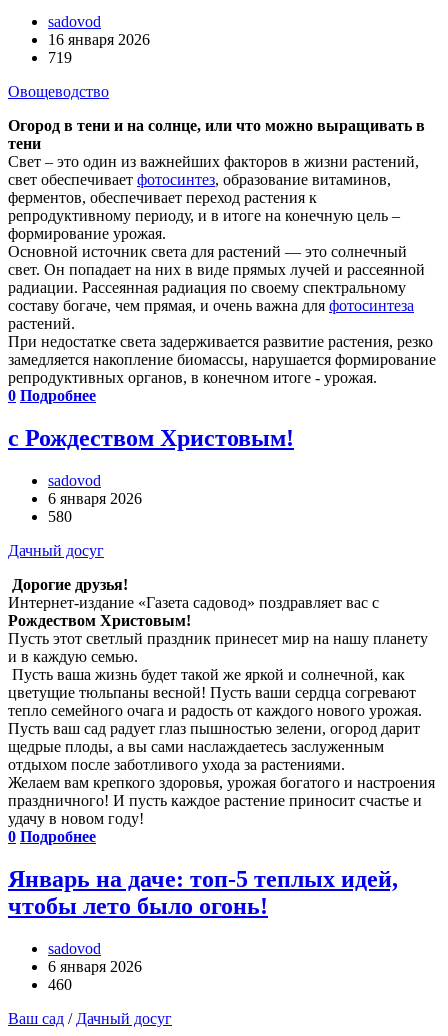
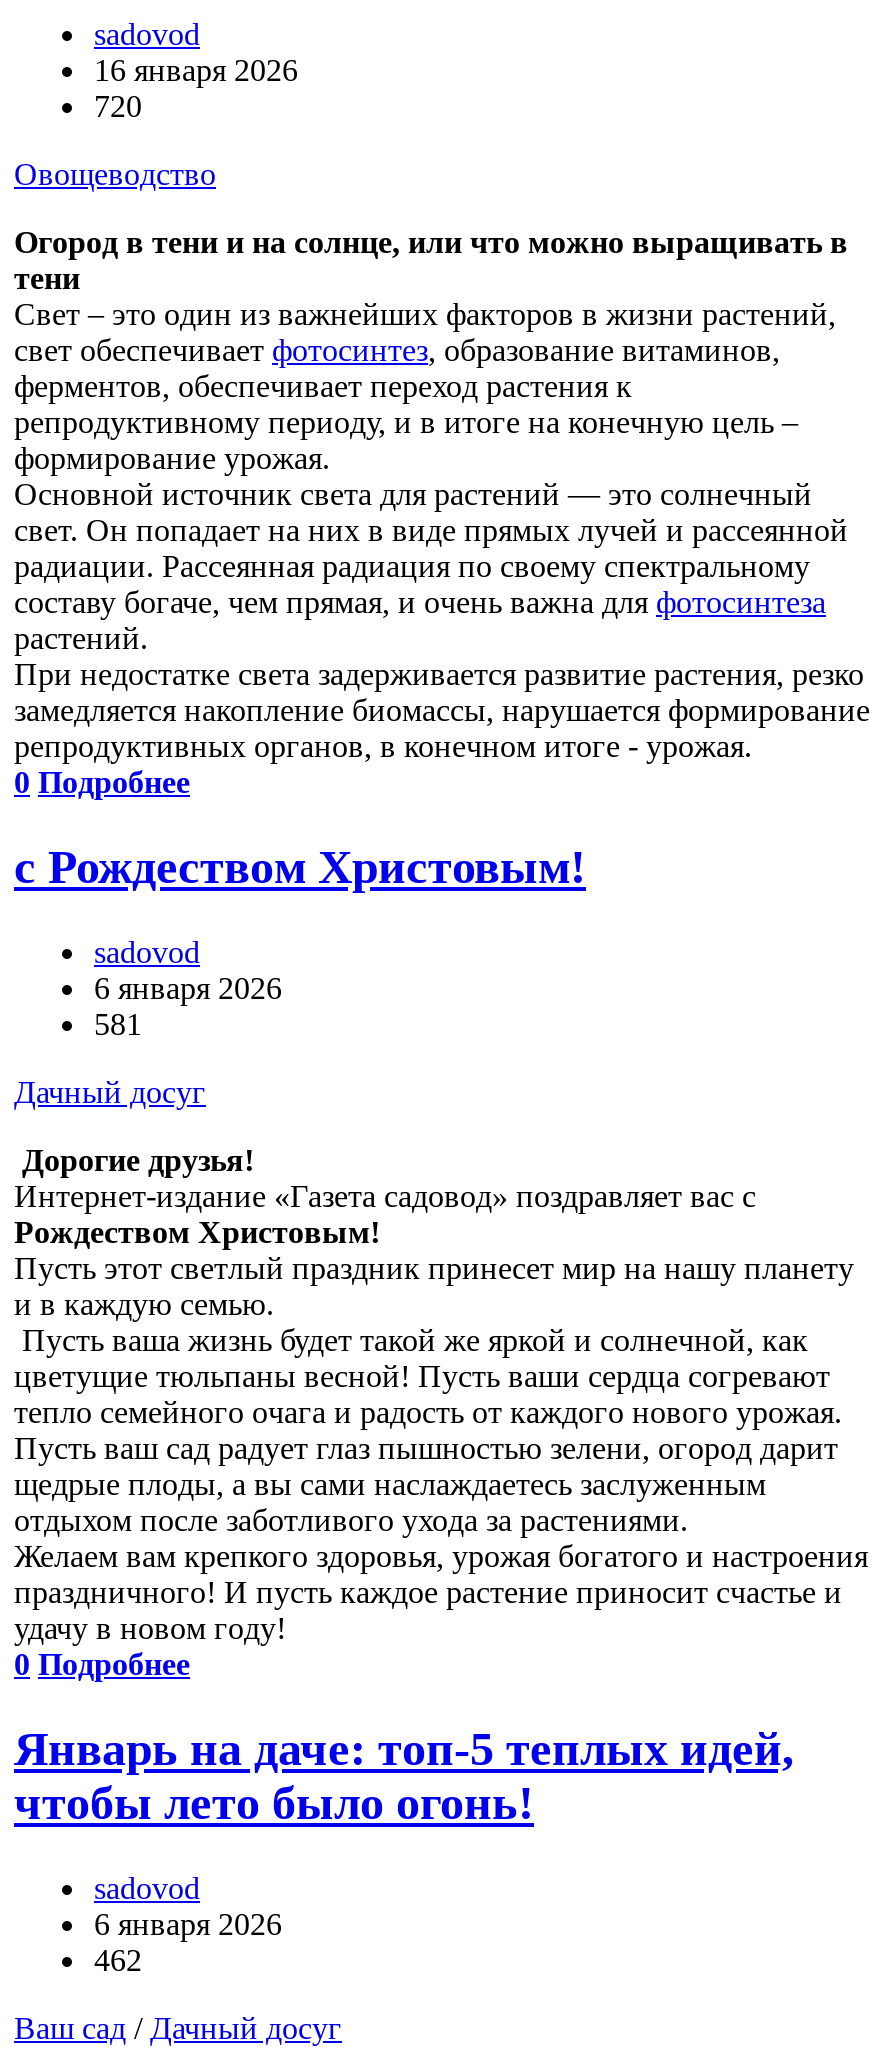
- 719
+ 720

- 580
+ 581

- 460
+ 462
